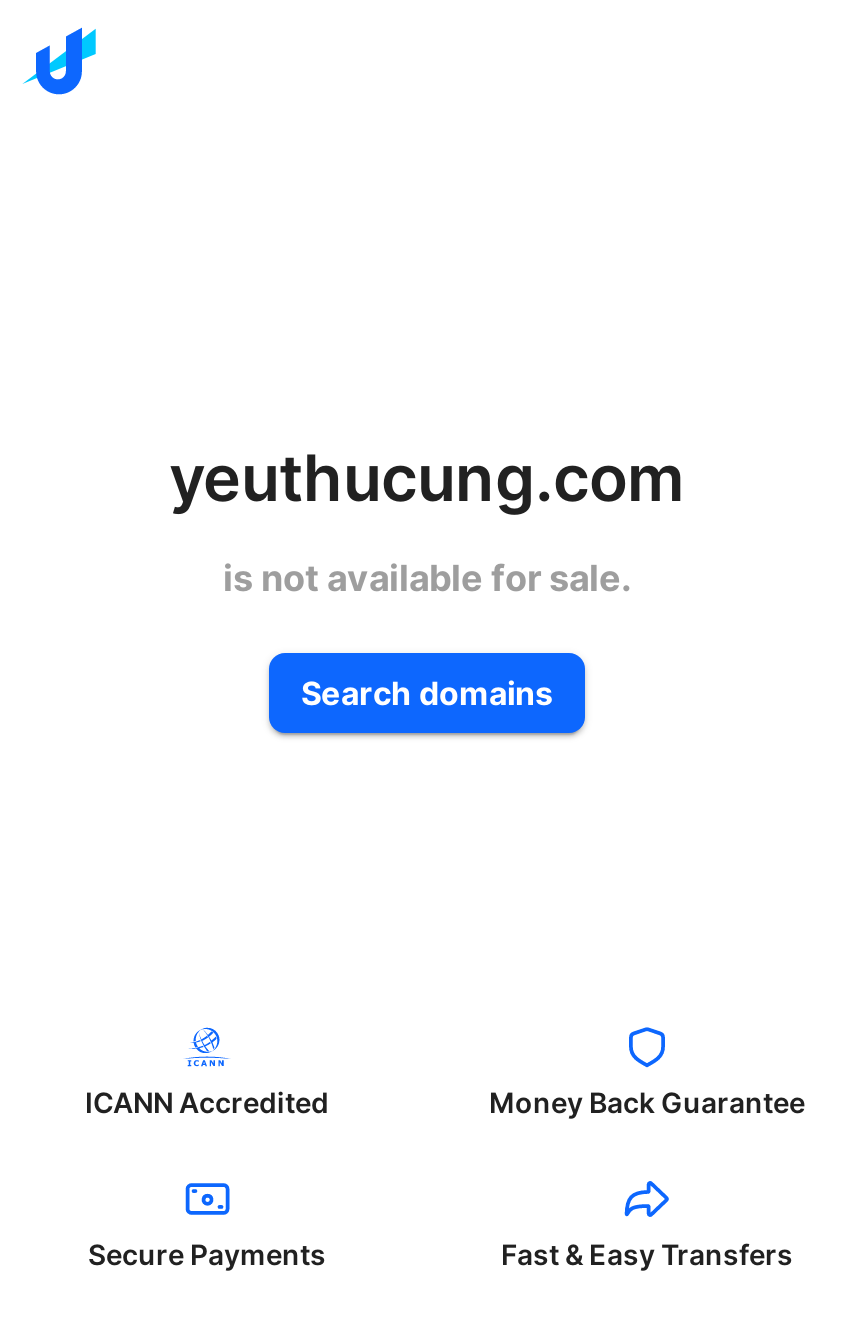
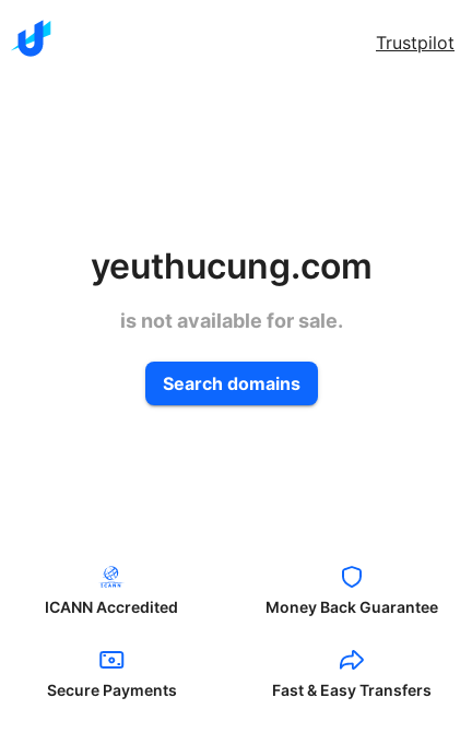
+ Trustpilot
